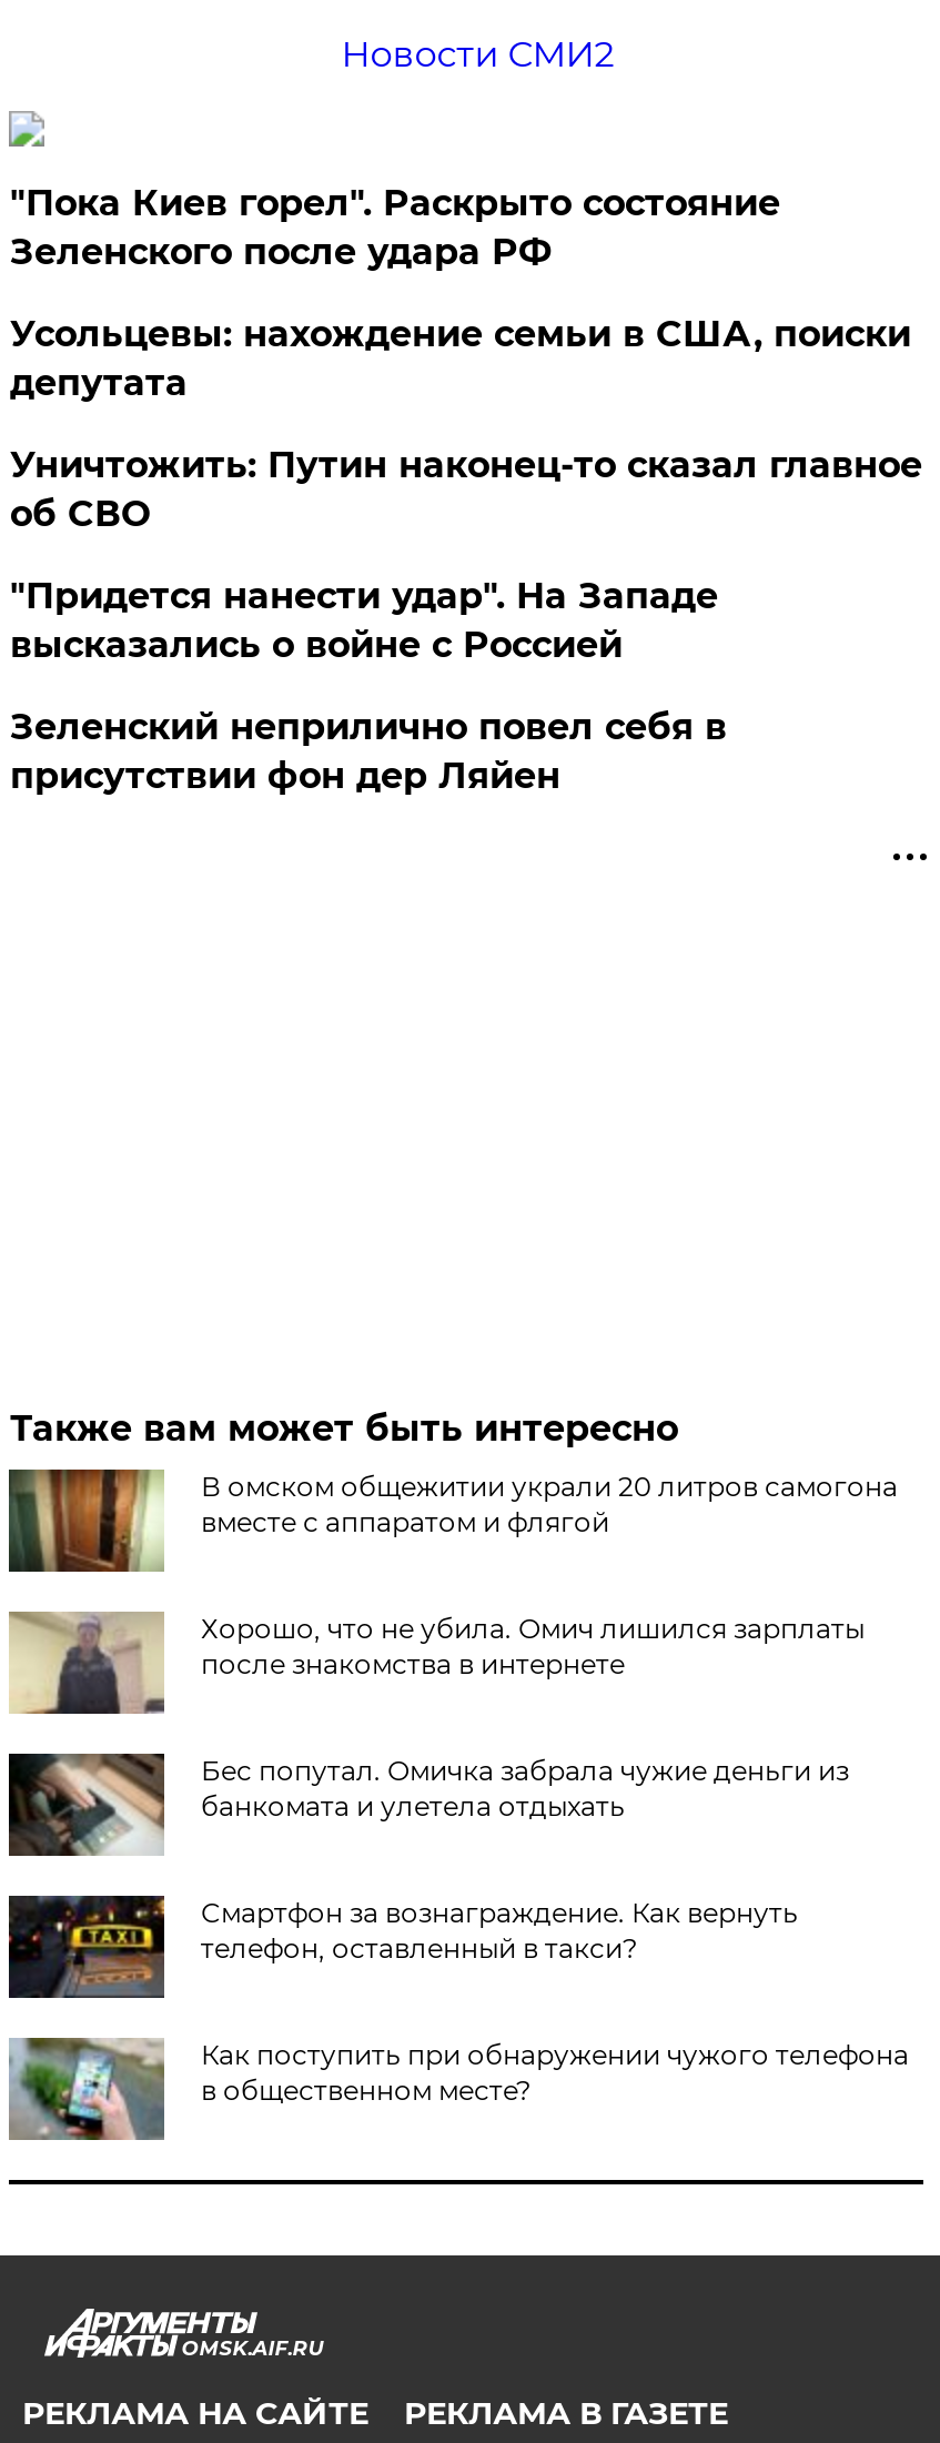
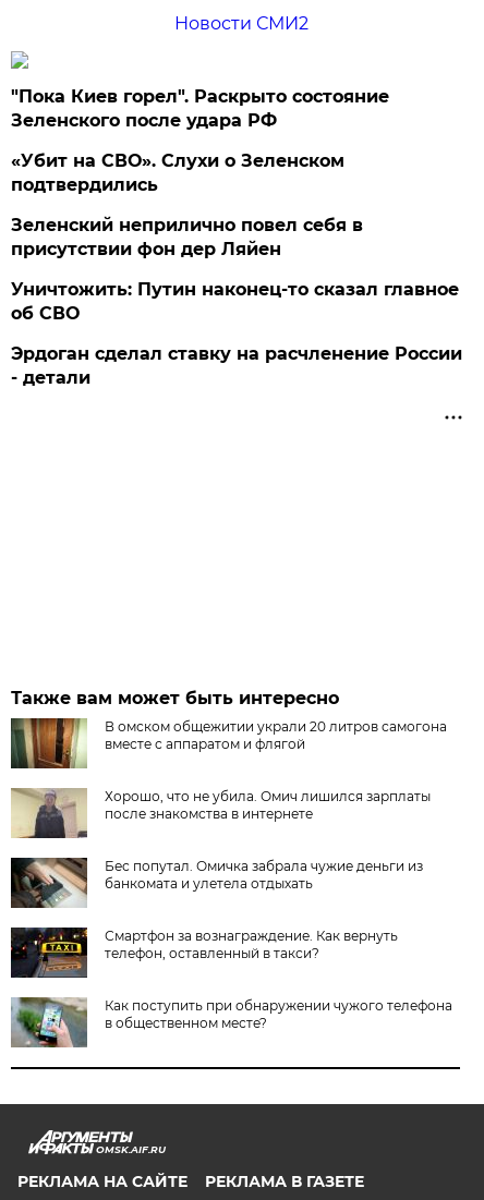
- Усольцевы: нахождение семьи в США, поиски
- депутата
- "Придется нанести удар". На Западе
- высказались о войне с Россией
+ «Убит на СВО». Слухи о Зеленском
+ подтвердились

moved down: Уничтожить: Путин наконец-то сказал главное | об СВО

moved up: Зеленский неприлично повел cебя в | присутствии фон дер Ляйен

+ Эрдоган сделал ставку на расчленение России
+ - детали
